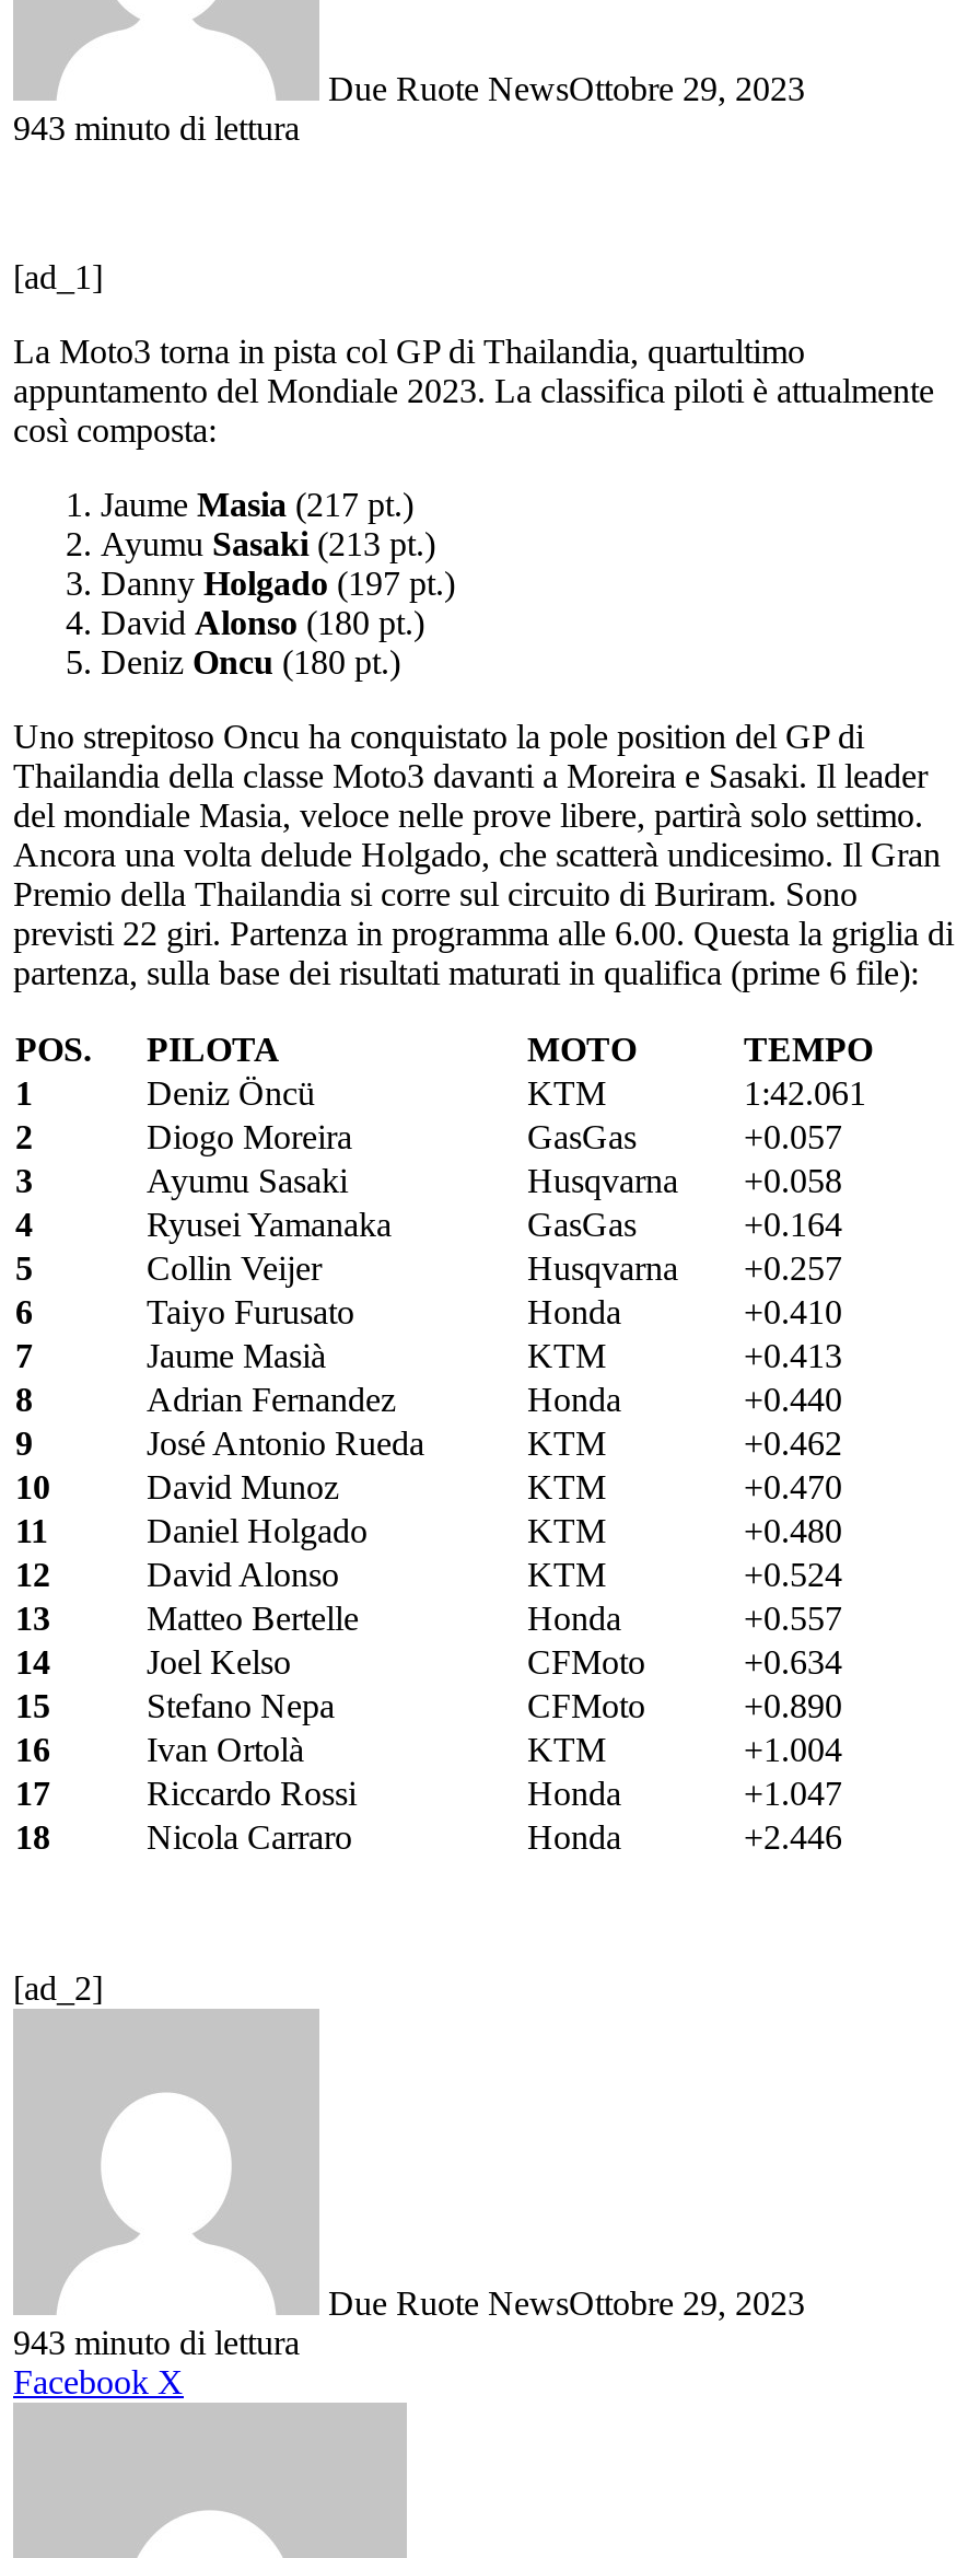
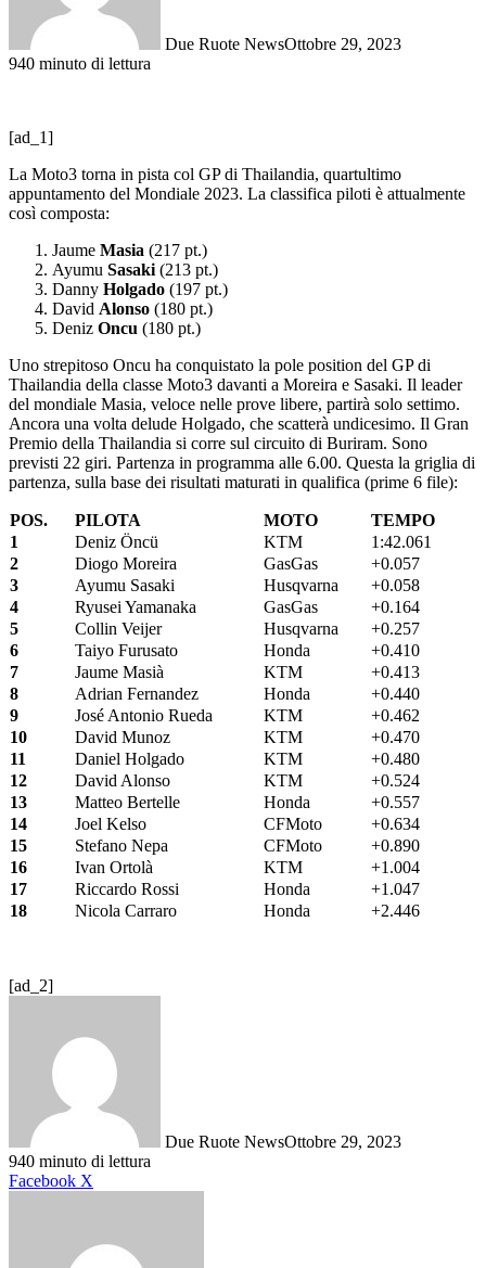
- 943 minuto di lettura
+ 940 minuto di lettura

- 943 minuto di lettura
+ 940 minuto di lettura
